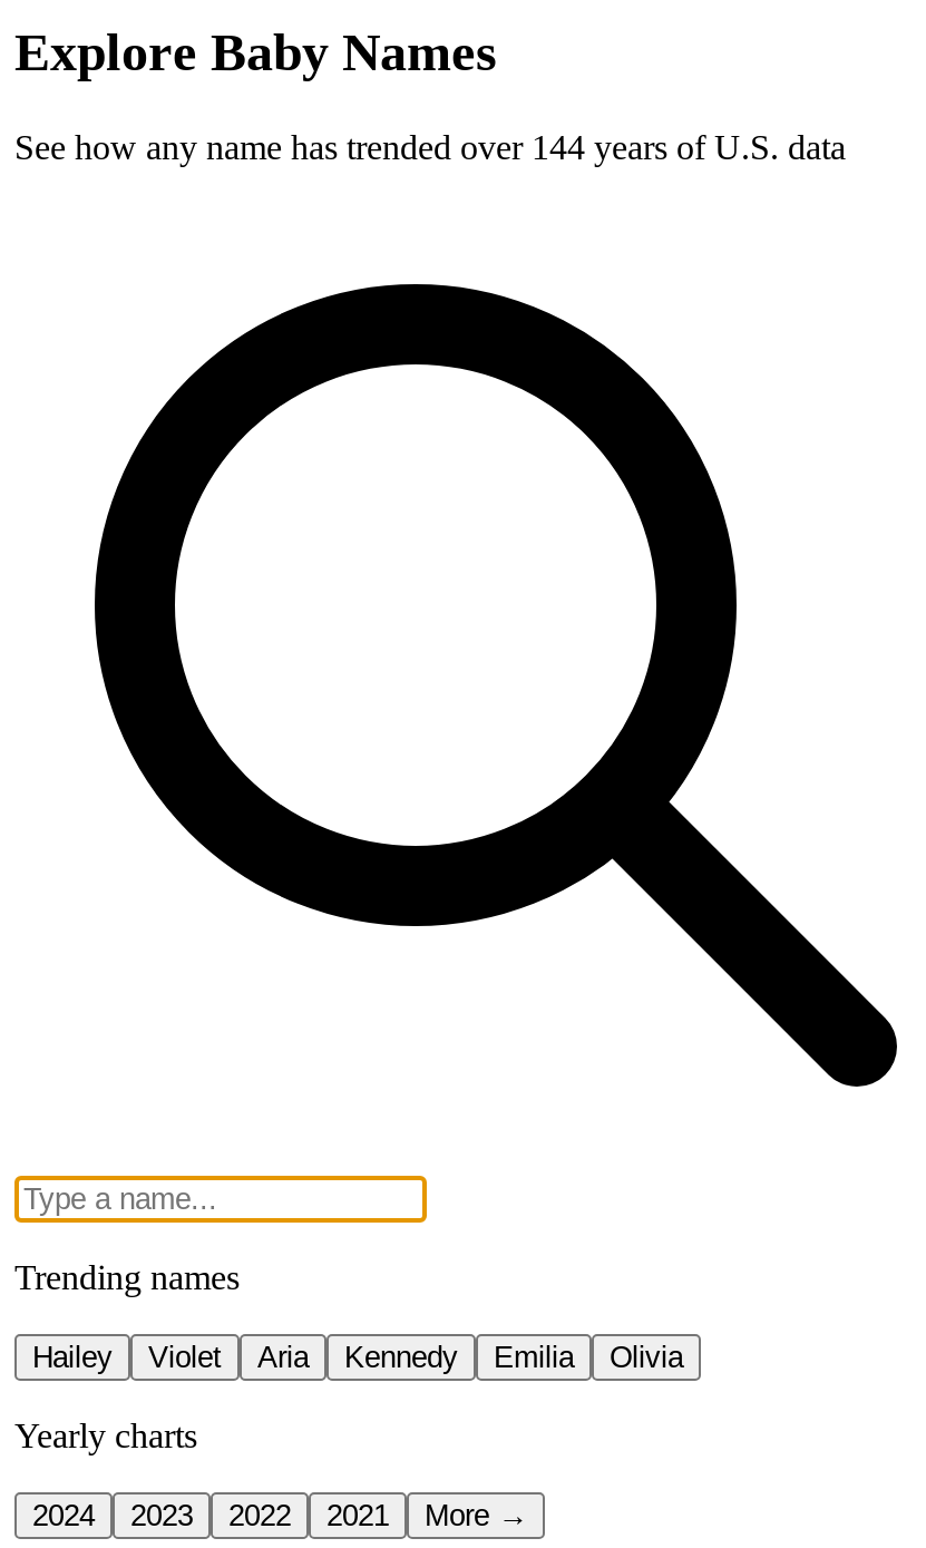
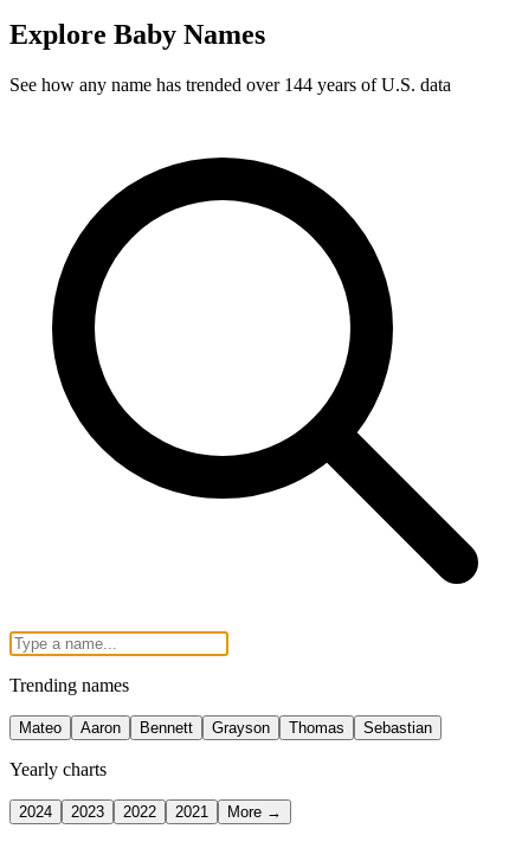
- Hailey
- Violet
- Aria
- Kennedy
- Emilia
- Olivia
+ Mateo
+ Aaron
+ Bennett
+ Grayson
+ Thomas
+ Sebastian
